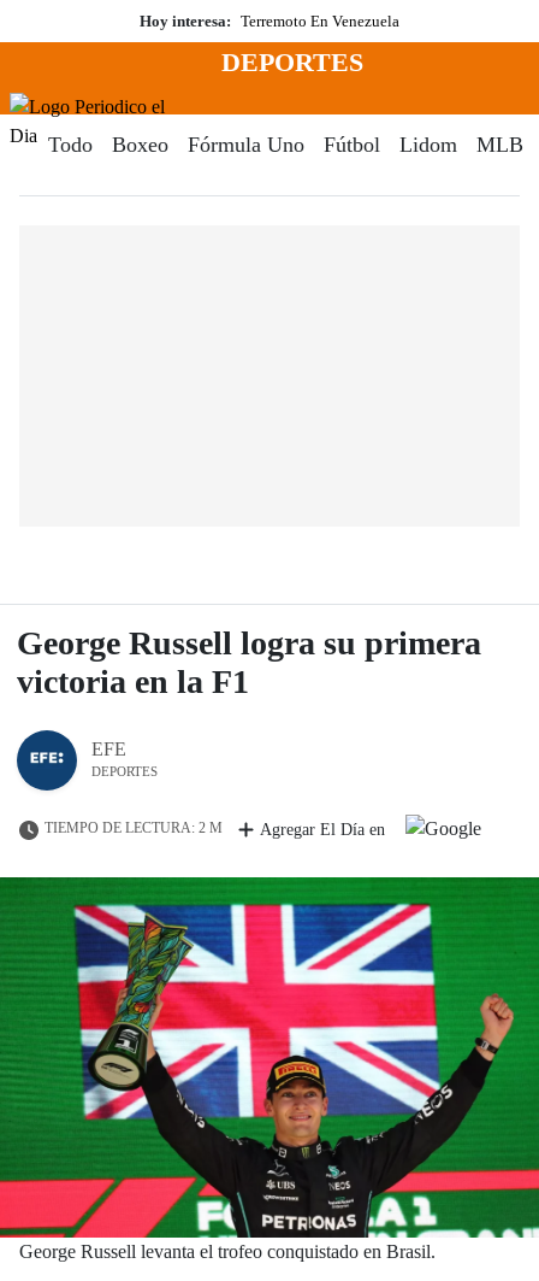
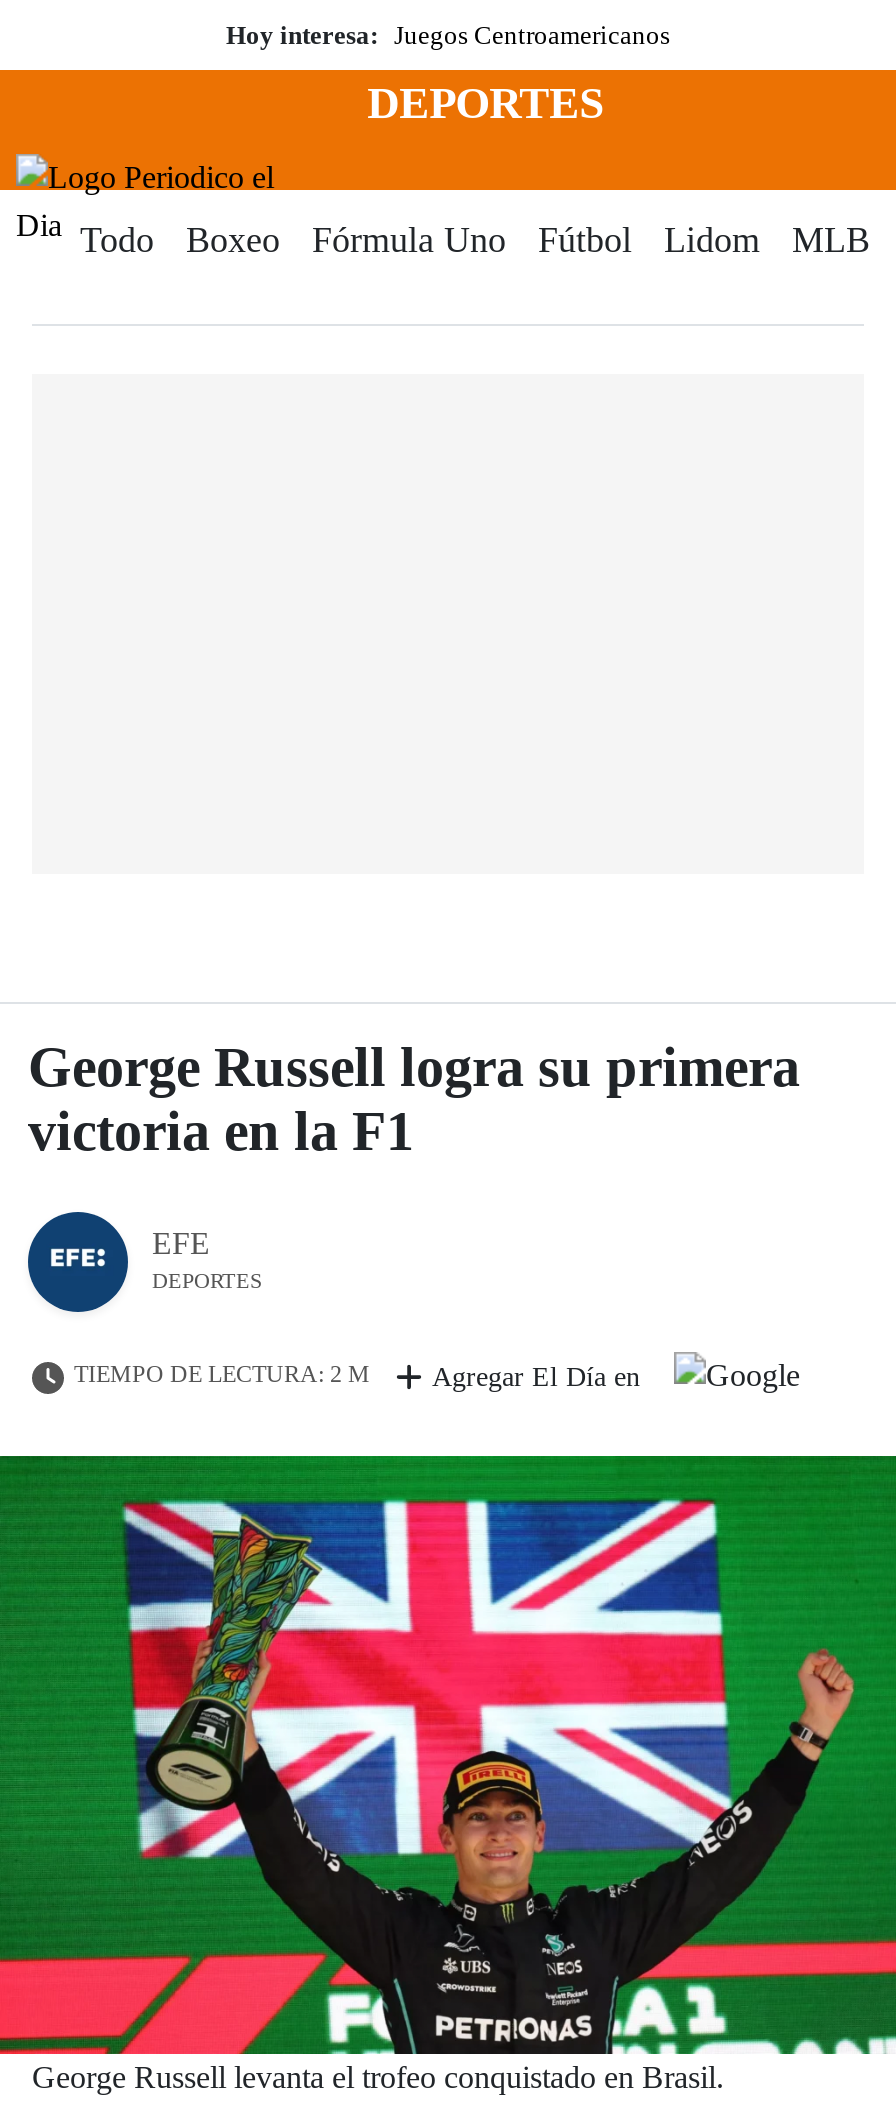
- Hoy interesa: Terremoto En Venezuela
+ Hoy interesa: Juegos Centroamericanos
